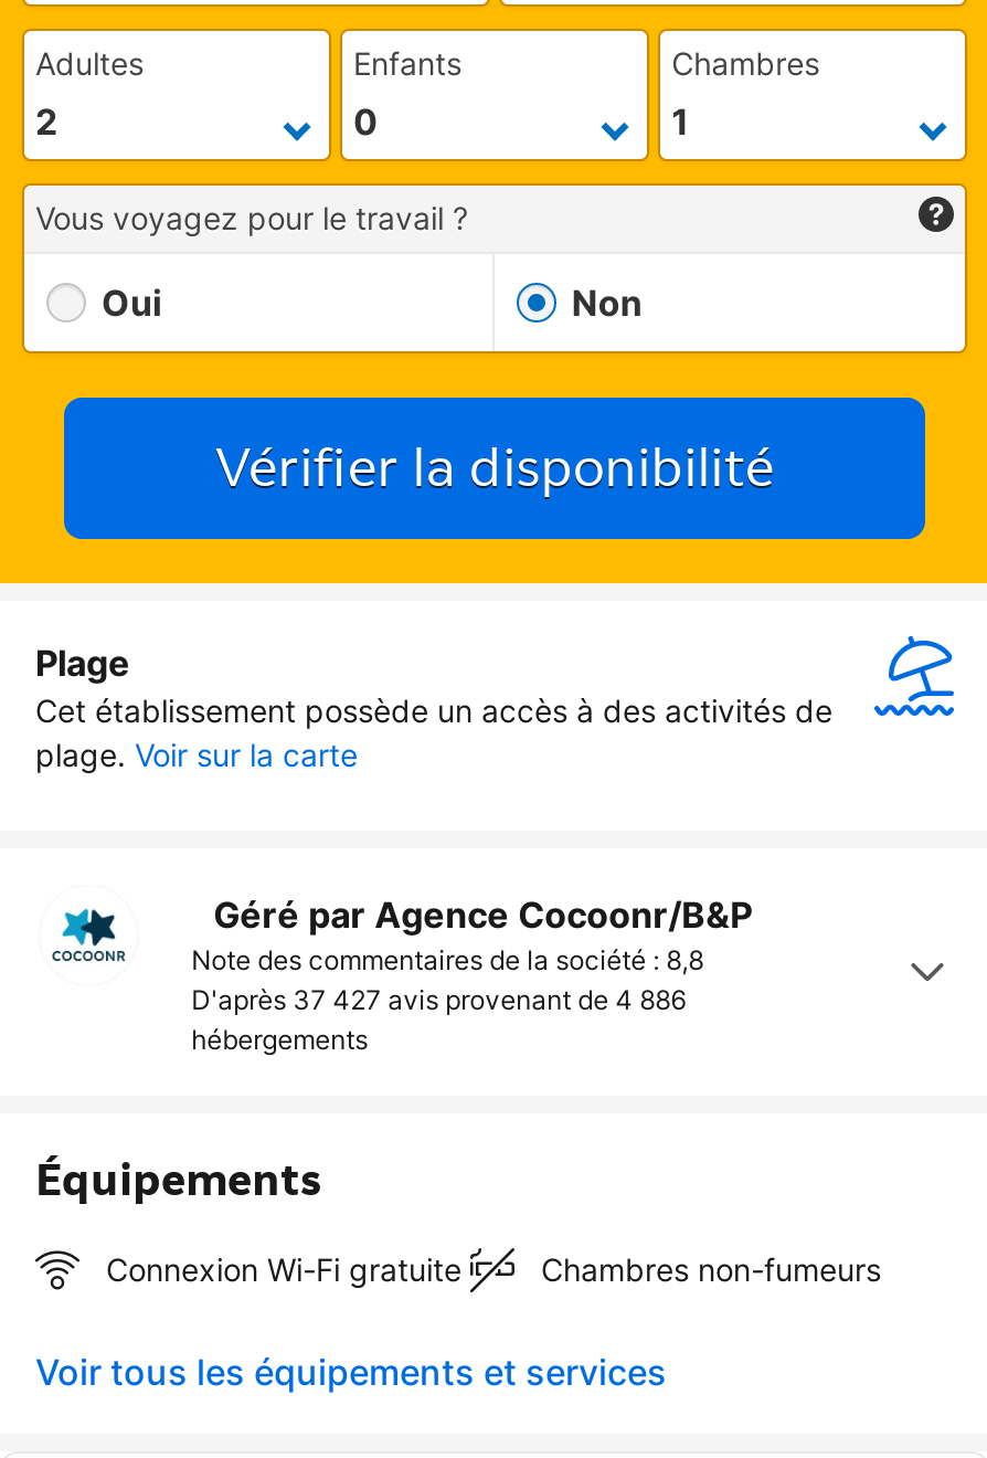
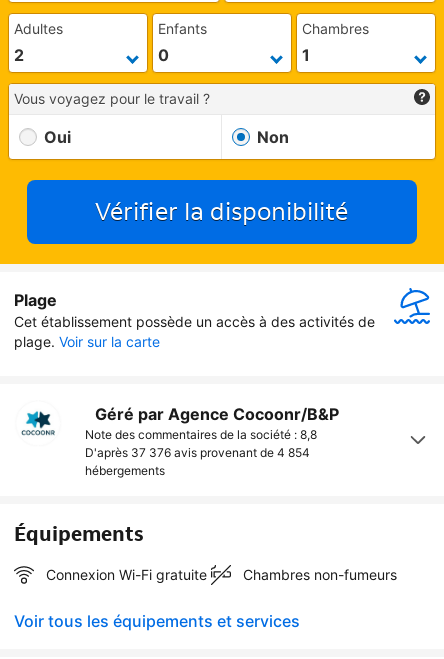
- D'après 37 427 avis provenant de 4 886
+ D'après 37 376 avis provenant de 4 854
